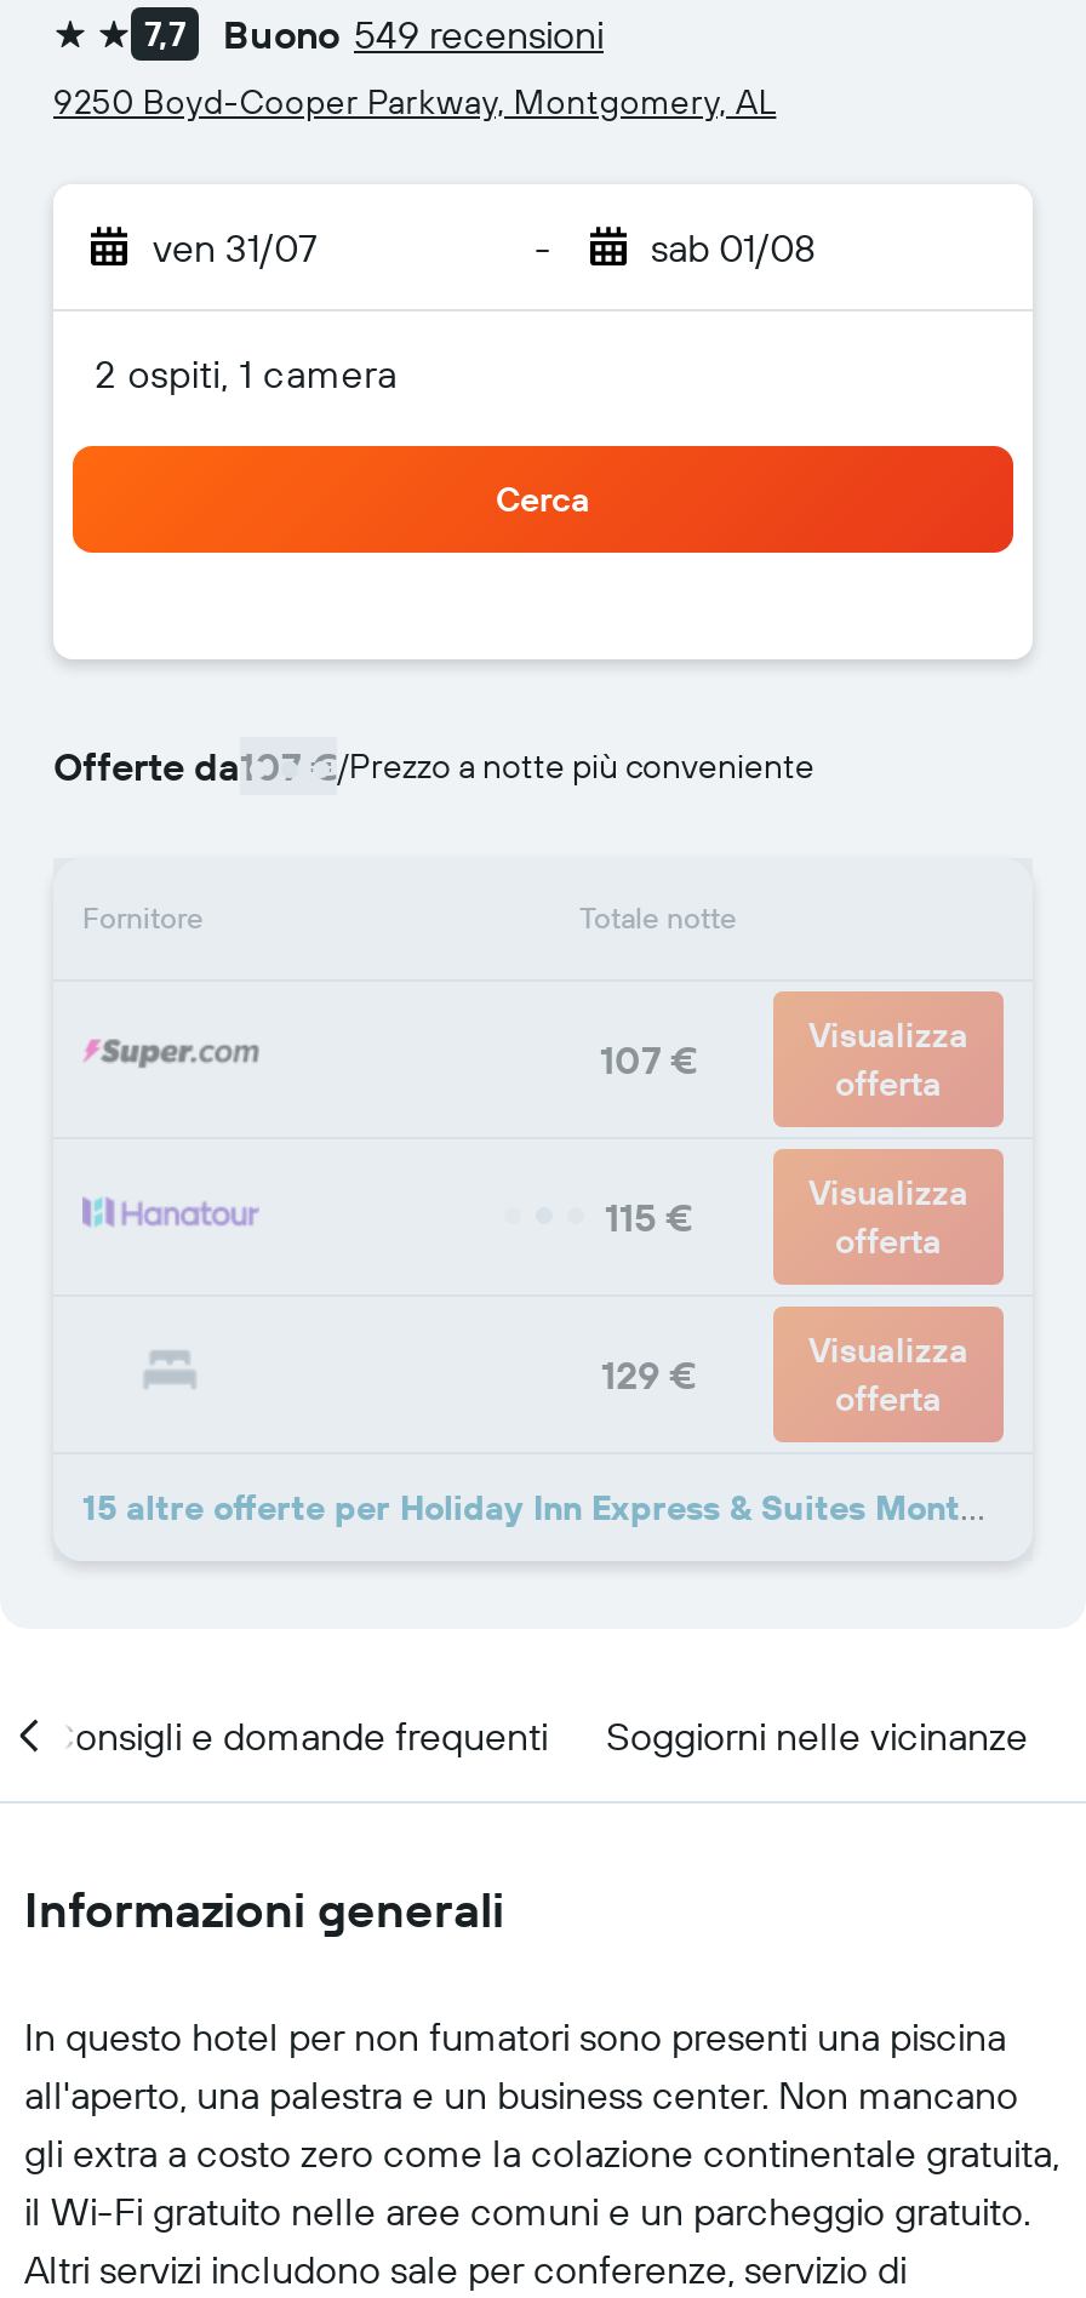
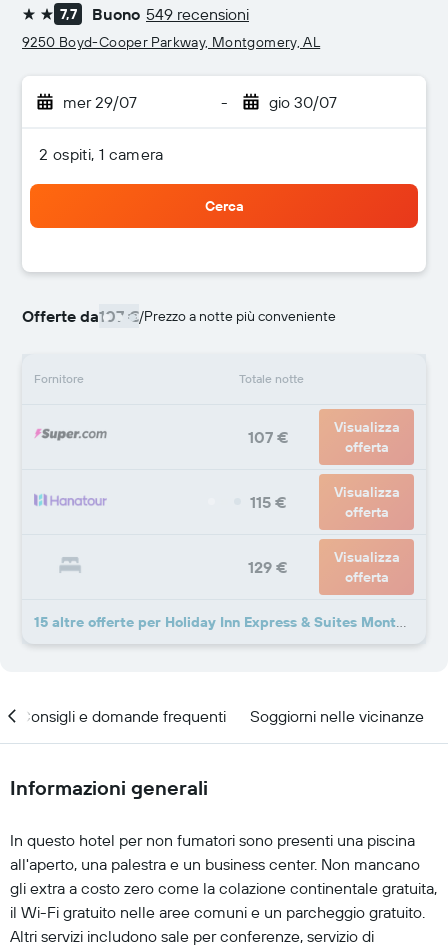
- ven 31/07
+ mer 29/07

- sab 01/08
+ gio 30/07
